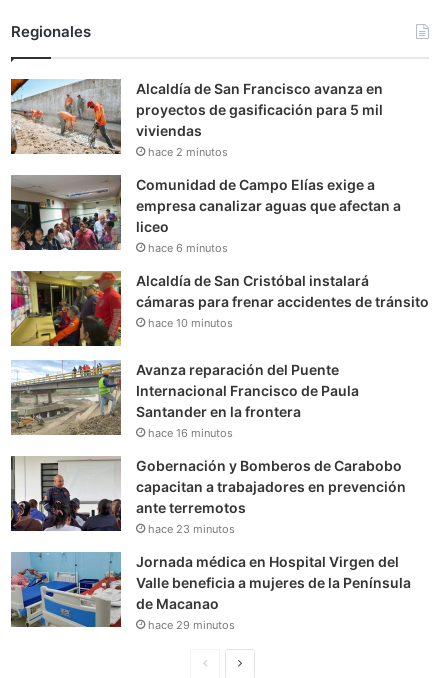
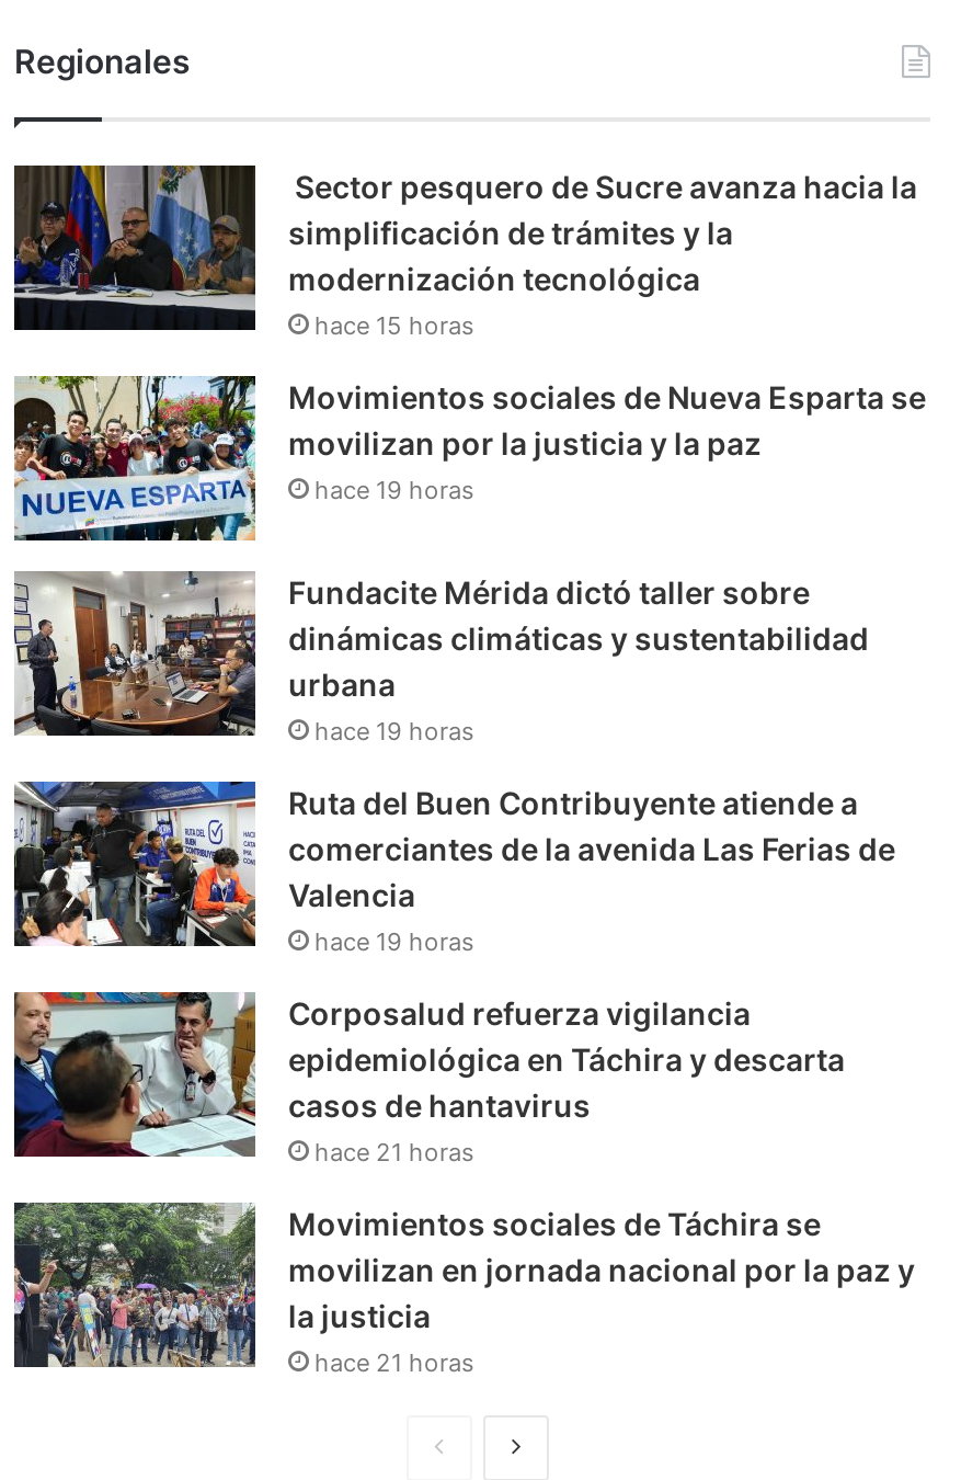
- [image]
- Alcaldía de San Francisco avanza en
- proyectos de gasificación para 5 mil
- viviendas
- hace 2 minutos
+ [image]
+ Sector pesquero de Sucre avanza hacia la
+ simplificación de trámites y la
+ modernización tecnológica
+ hace 15 horas

- [image]
- Comunidad de Campo Elías exige a
- empresa canalizar aguas que afectan a
- liceo
- hace 6 minutos
+ [image]
+ Movimientos sociales de Nueva Esparta se
+ movilizan por la justicia y la paz
+ hace 19 horas

- [image]
- Alcaldía de San Cristóbal instalará
- cámaras para frenar accidentes de tránsito
- hace 10 minutos
+ [image]
+ Fundacite Mérida dictó taller sobre
+ dinámicas climáticas y sustentabilidad
+ urbana
+ hace 19 horas

- [image]
- Avanza reparación del Puente
- Internacional Francisco de Paula
- Santander en la frontera
- hace 16 minutos
+ [image]
+ Ruta del Buen Contribuyente atiende a
+ comerciantes de la avenida Las Ferias de
+ Valencia
+ hace 19 horas

- [image]
- Gobernación y Bomberos de Carabobo
- capacitan a trabajadores en prevención
- ante terremotos
- hace 23 minutos
+ [image]
+ Corposalud refuerza vigilancia
+ epidemiológica en Táchira y descarta
+ casos de hantavirus
+ hace 21 horas

- [image]
- Jornada médica en Hospital Virgen del
- Valle beneficia a mujeres de la Península
- de Macanao
- hace 29 minutos
+ [image]
+ Movimientos sociales de Táchira se
+ movilizan en jornada nacional por la paz y
+ la justicia
+ hace 21 horas
